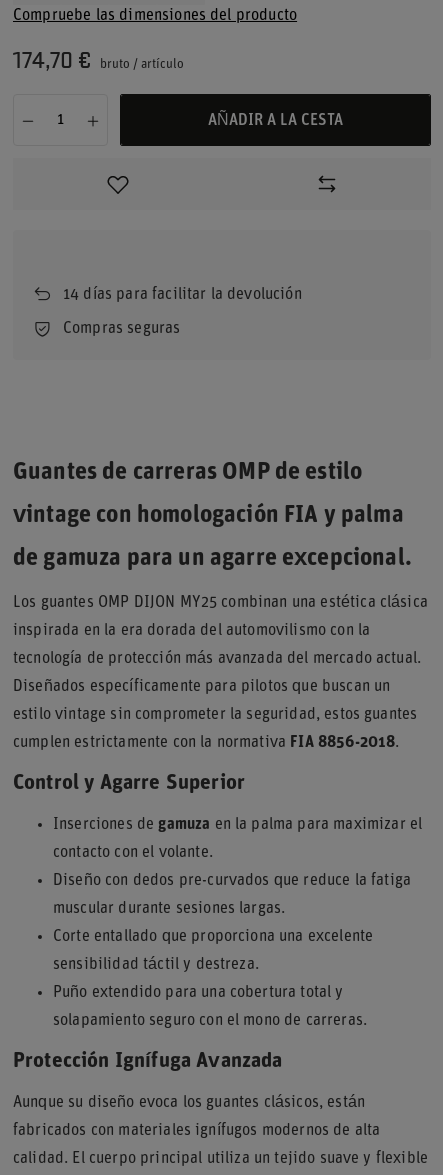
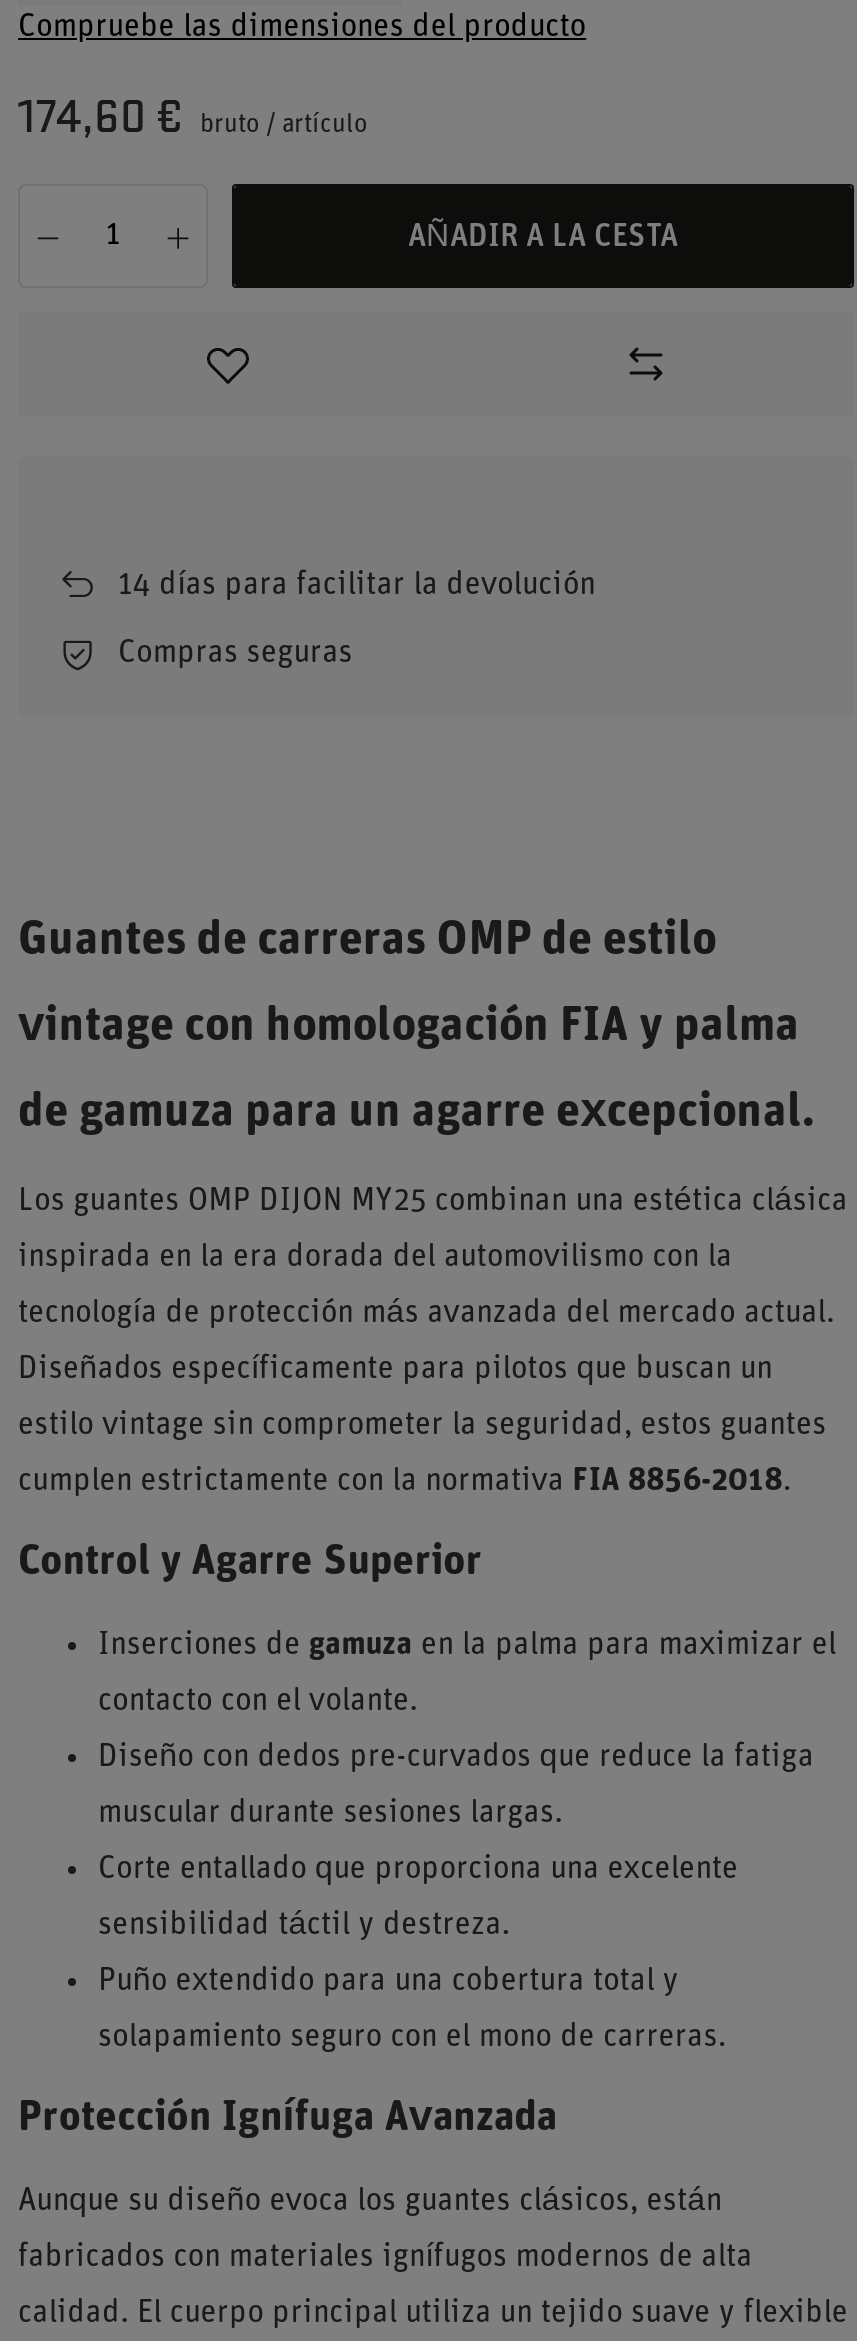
- 174,70 € bruto/artículo
+ 174,60 € bruto/artículo
